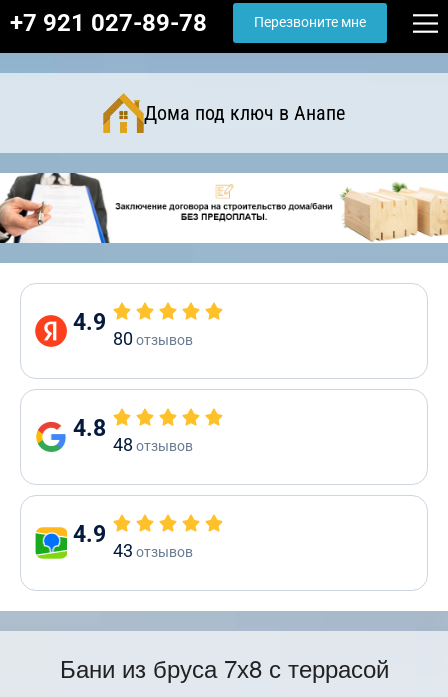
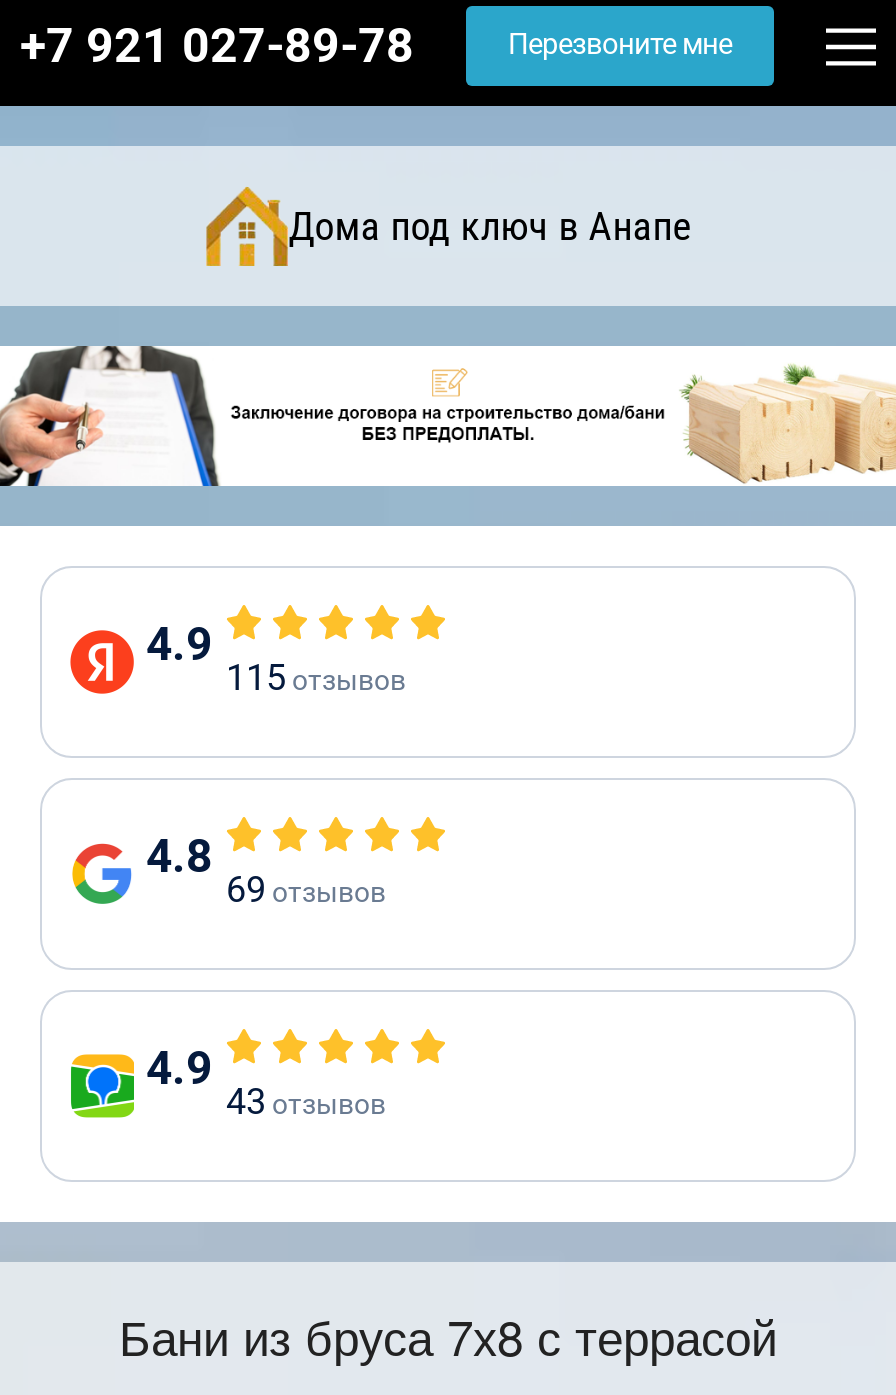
- 80 отзывов
+ 115 отзывов

- 48 отзывов
+ 69 отзывов
